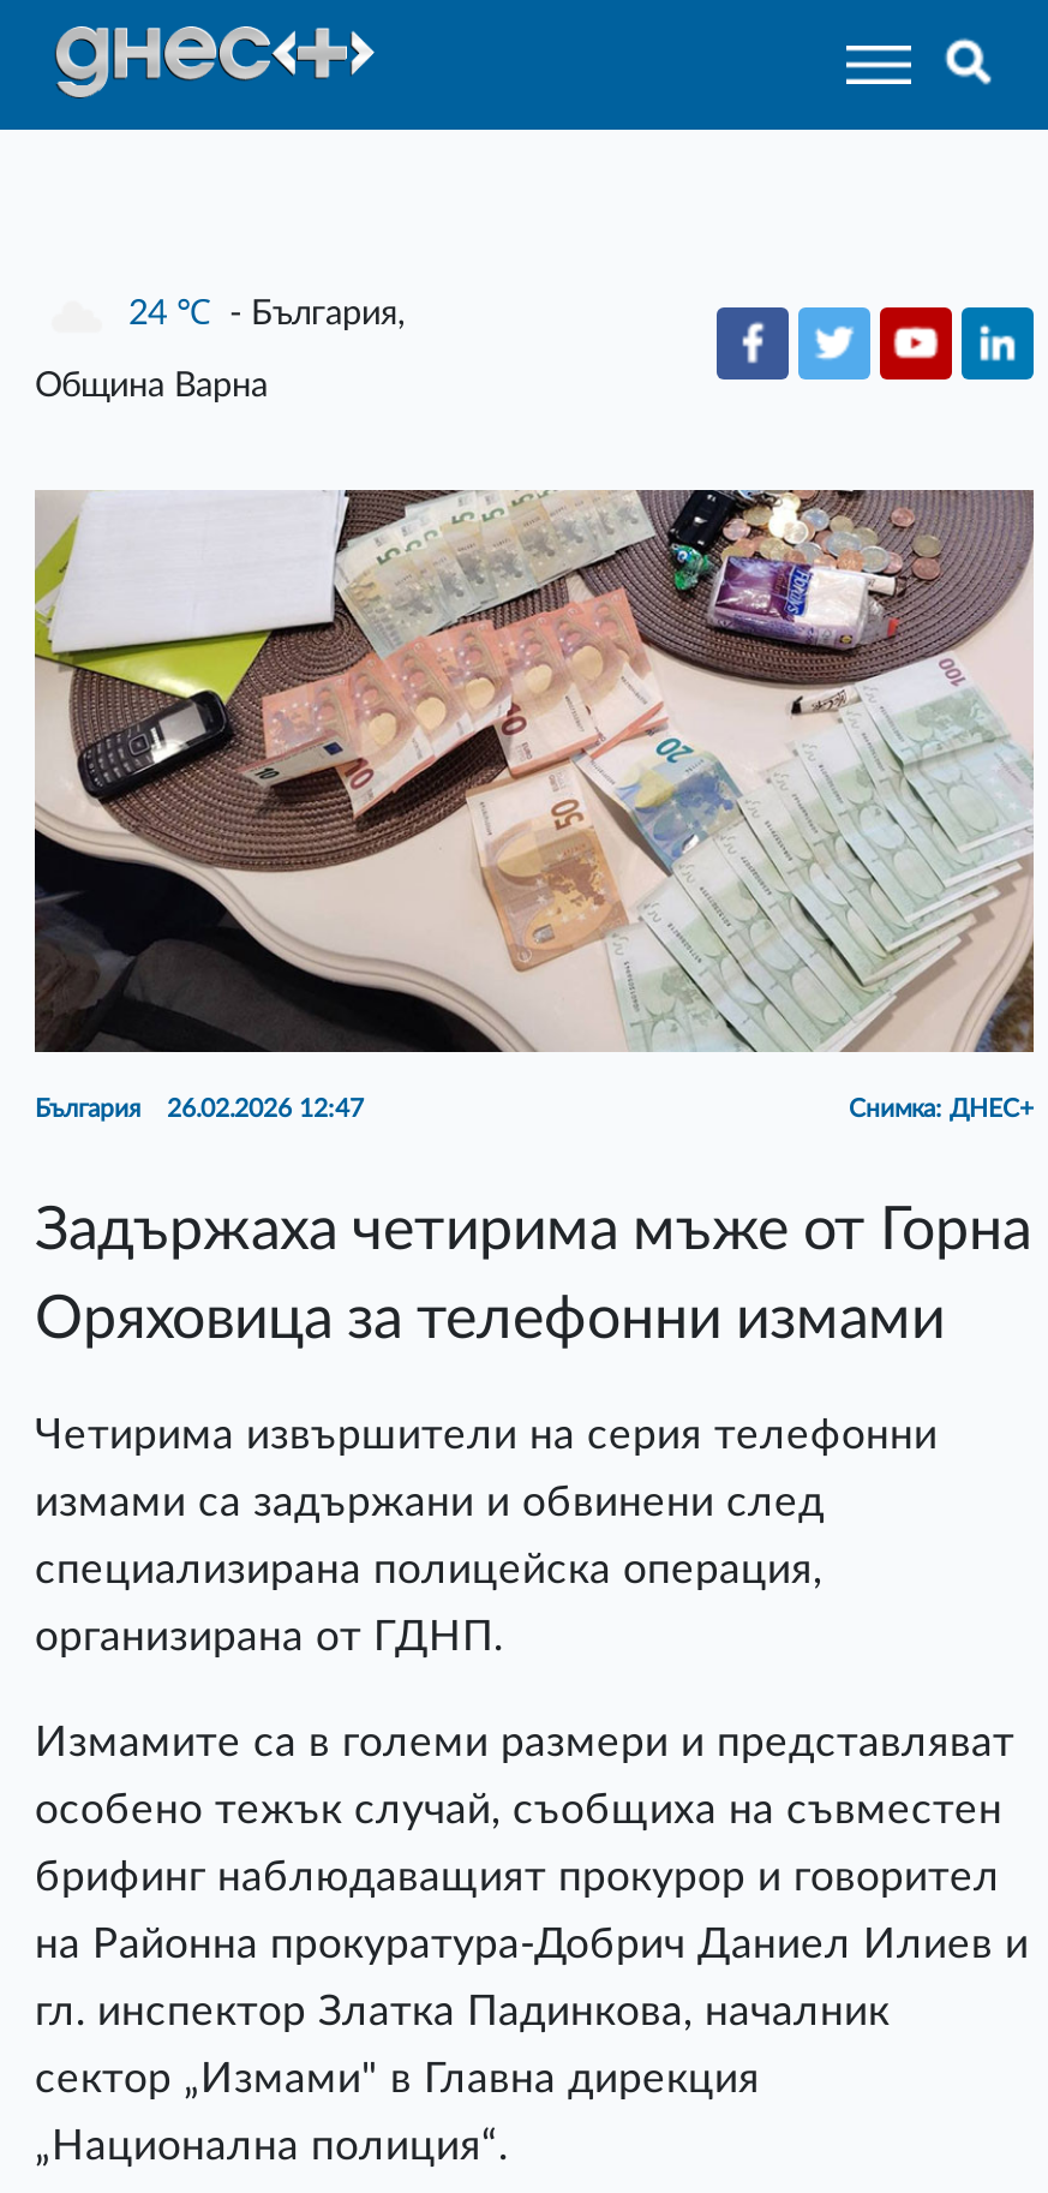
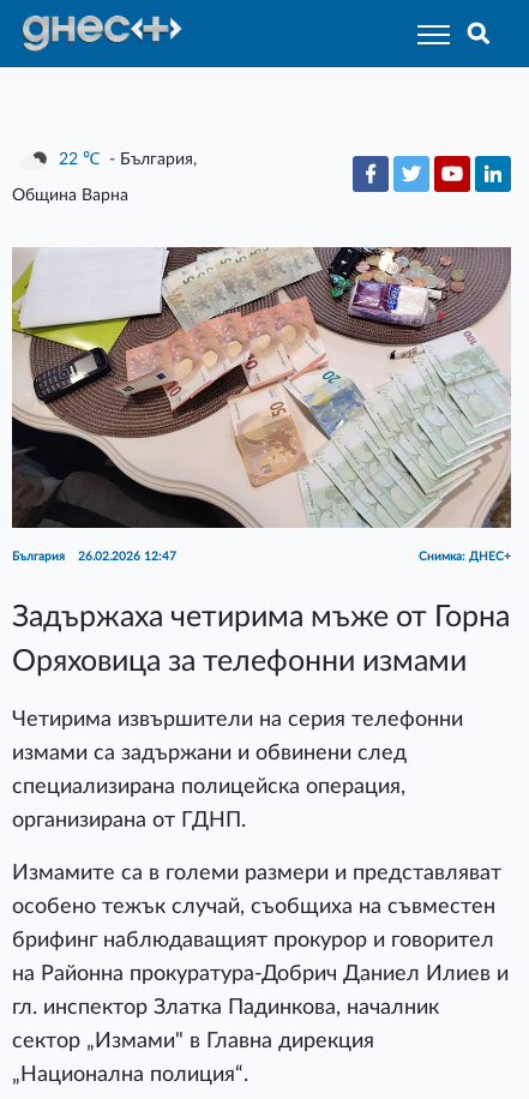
- 24 ℃ - България,
+ 22 ℃ - България,
